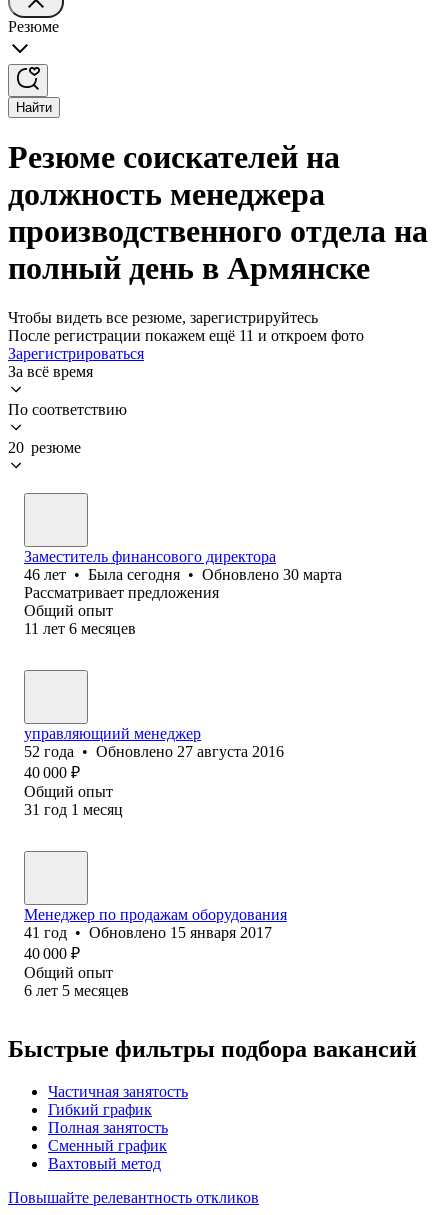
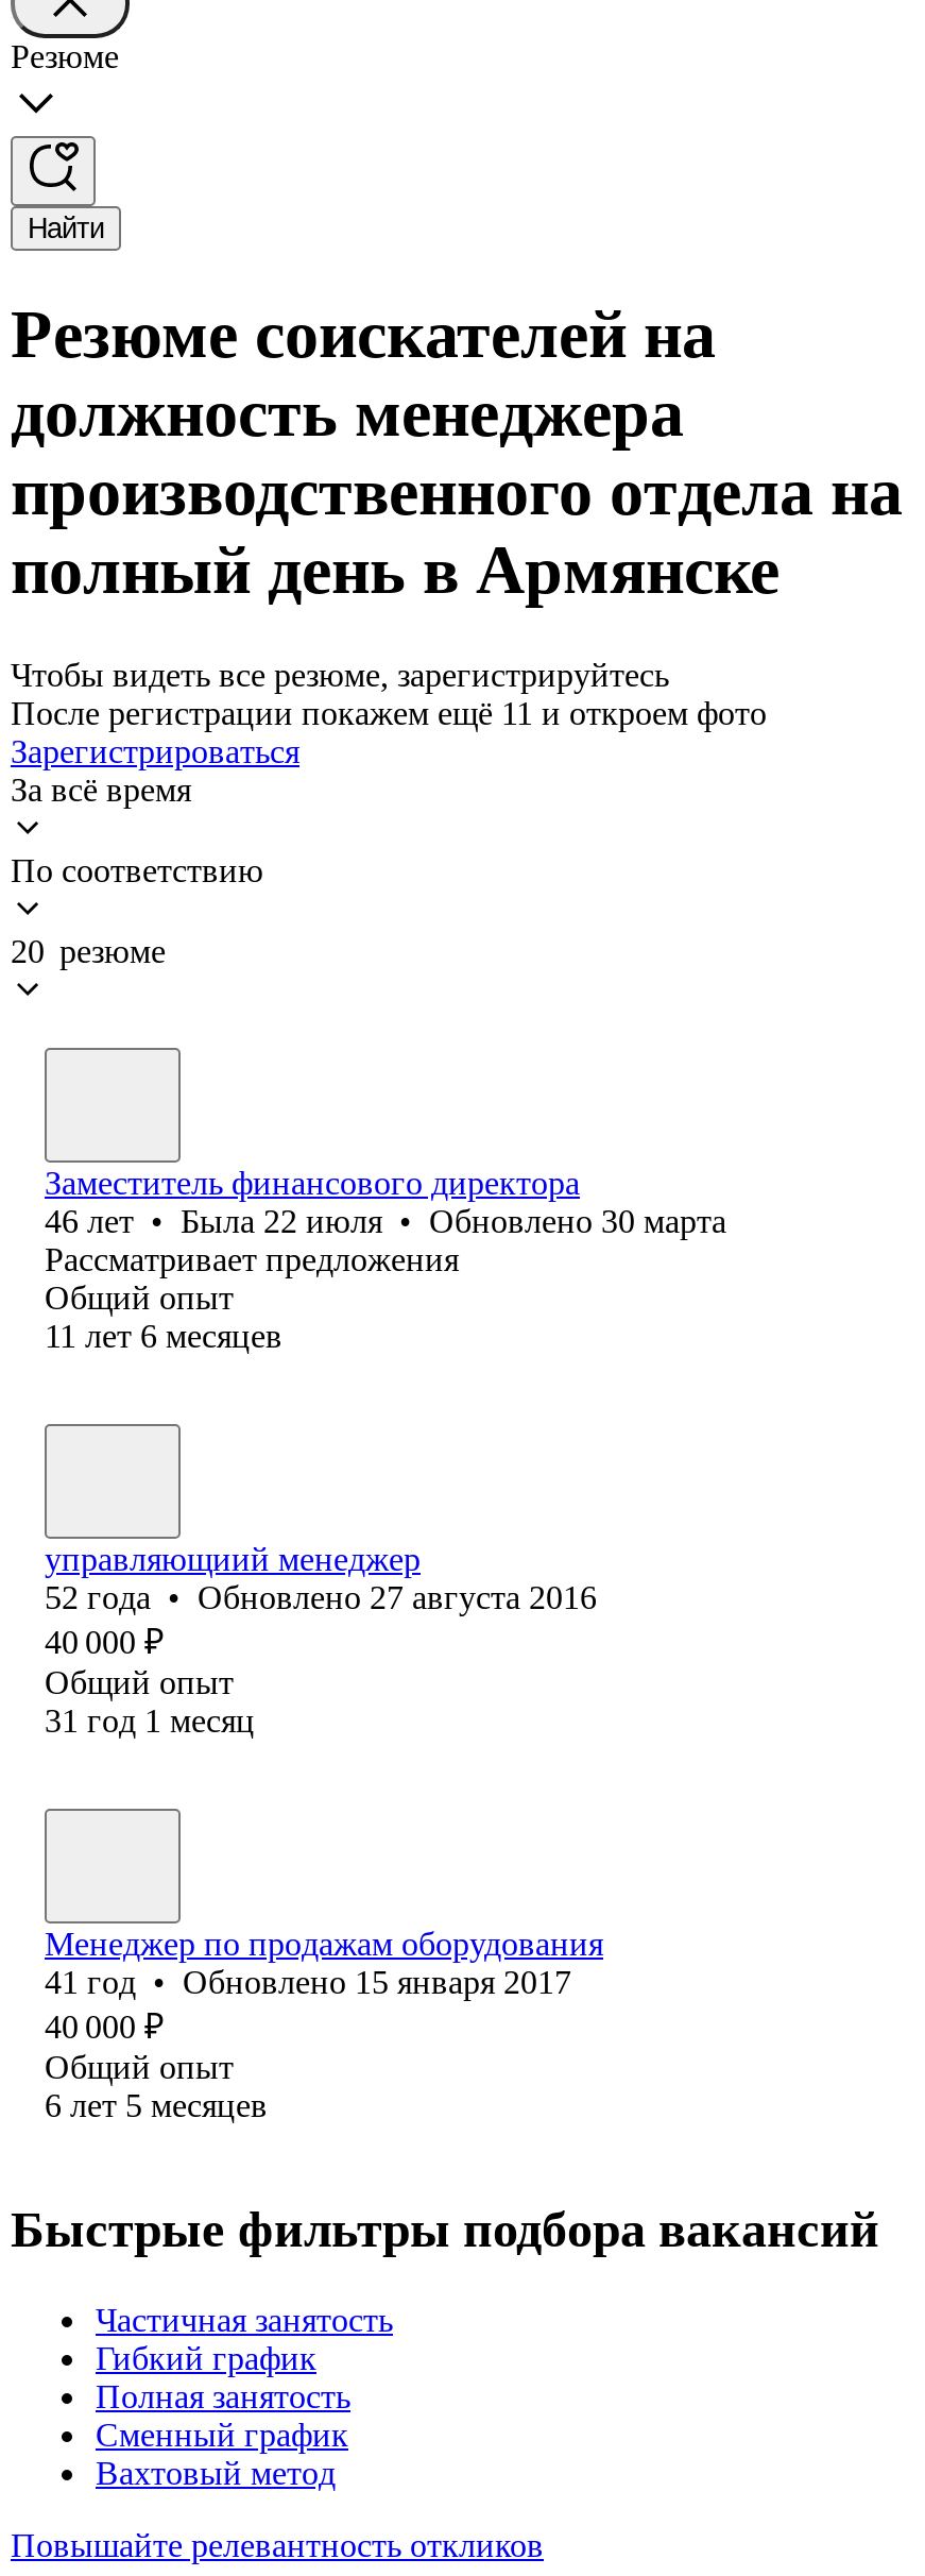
- 46 лет • Была сегодня • Обновлено 30 марта
+ 46 лет • Была 22 июля • Обновлено 30 марта
